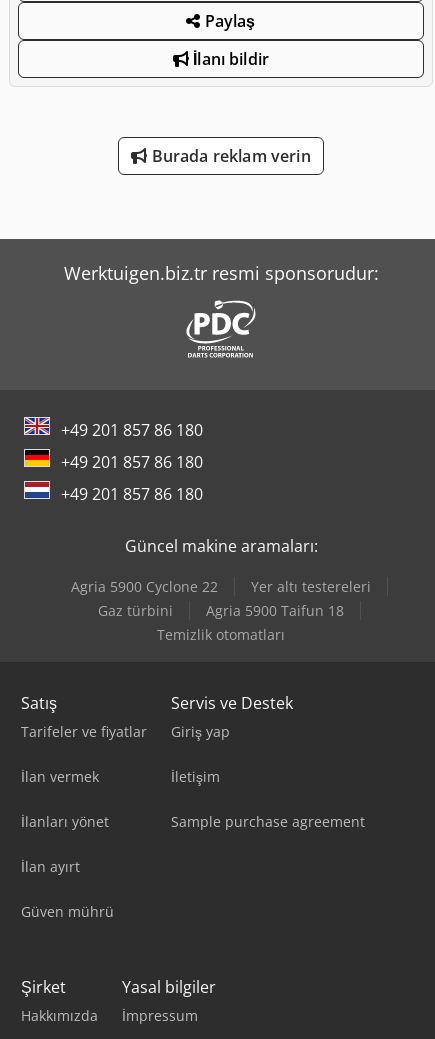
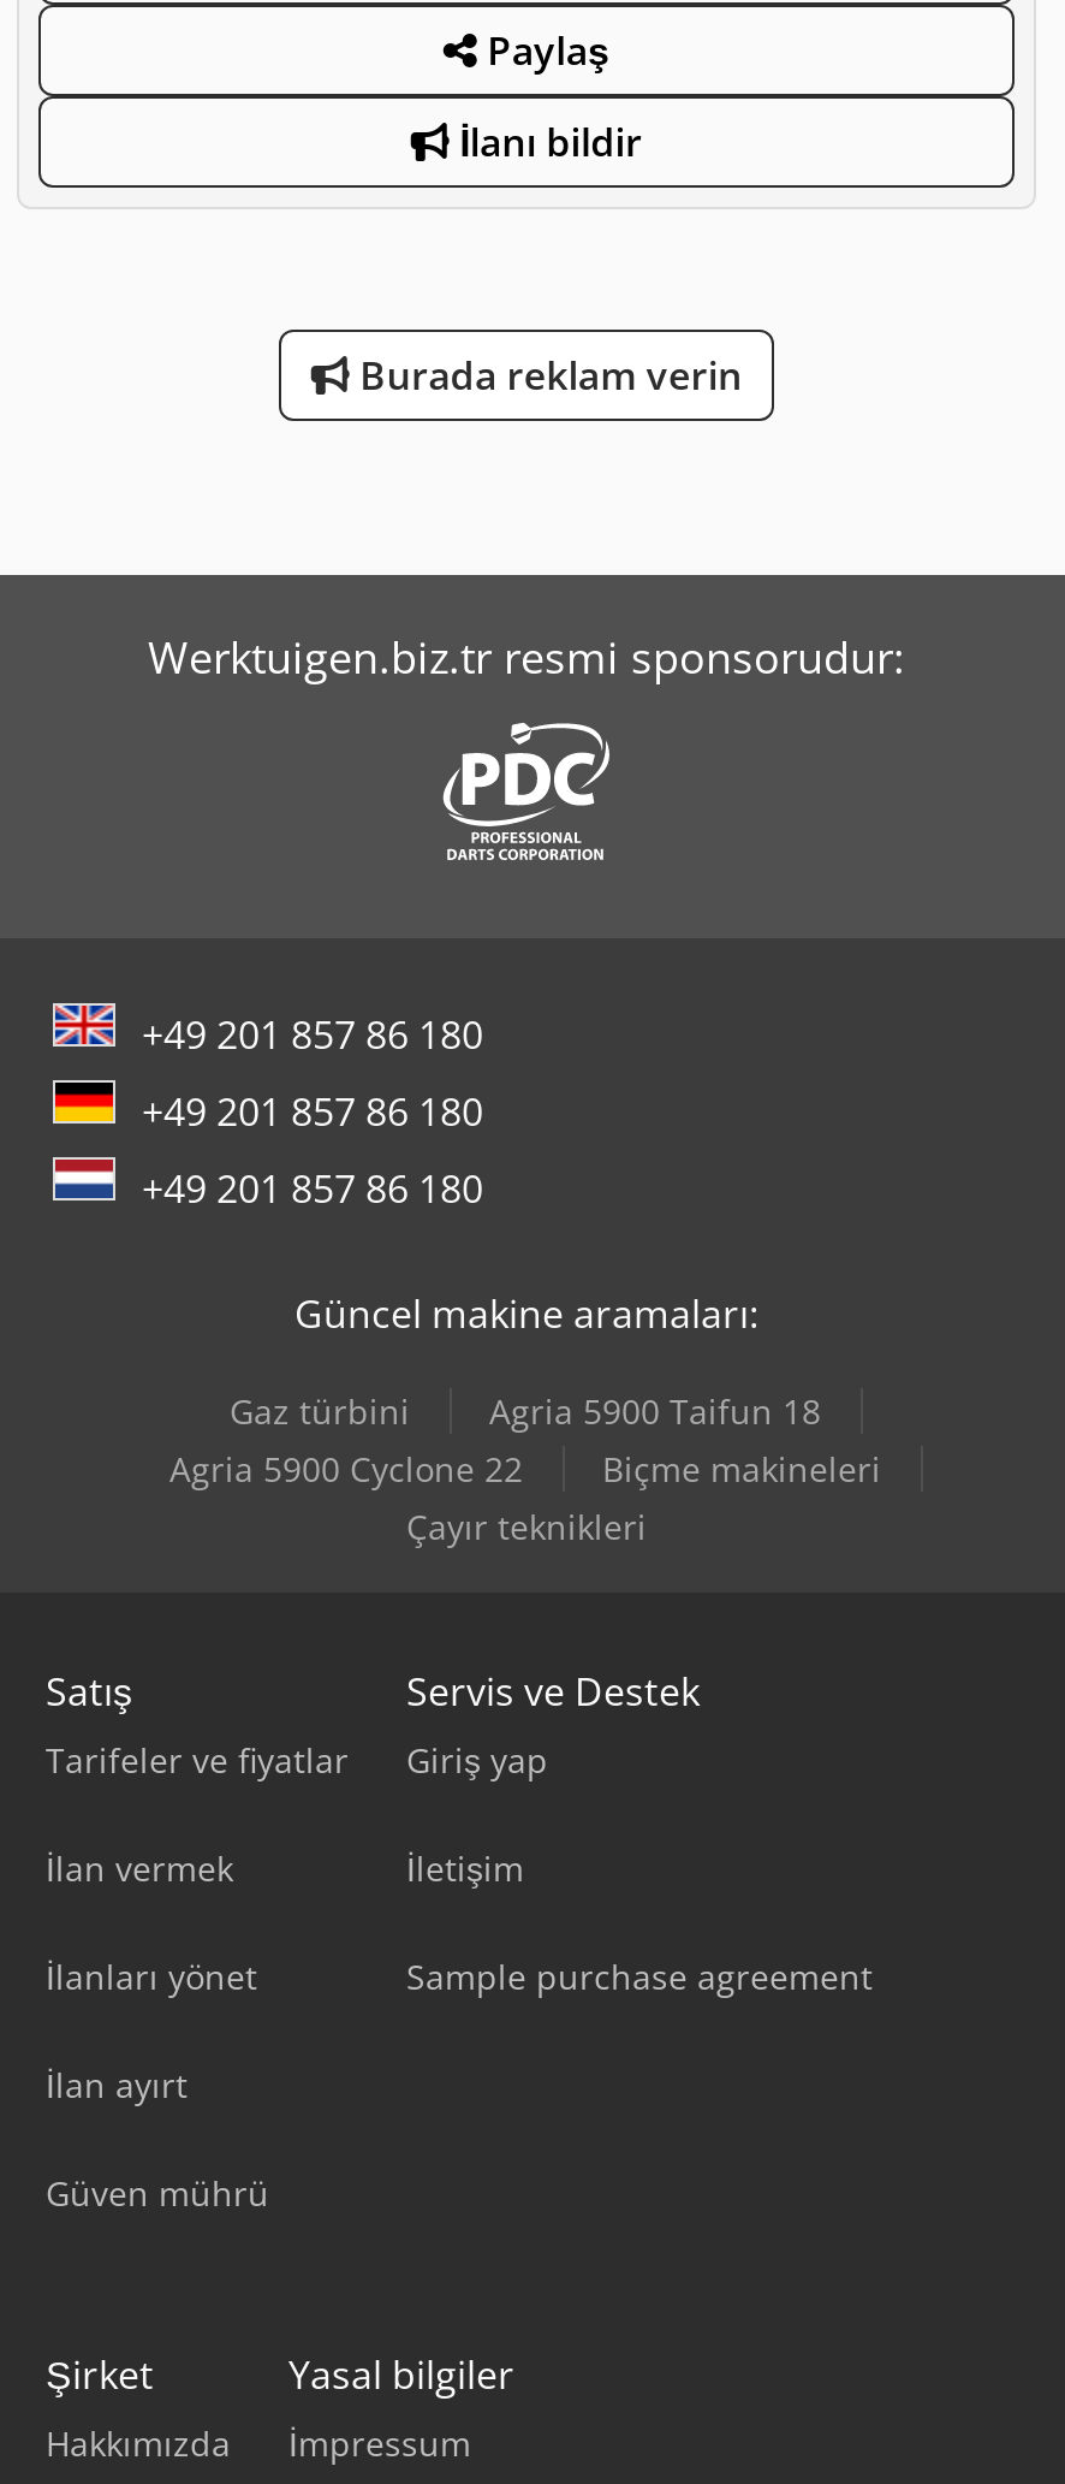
moved down: Agria 5900 Cyclone 22

- Yer altı testereleri

moved up: Gaz türbini | Agria 5900 Taifun 18

- Temizlik otomatları
+ Biçme makineleri
+ Çayır teknikleri
